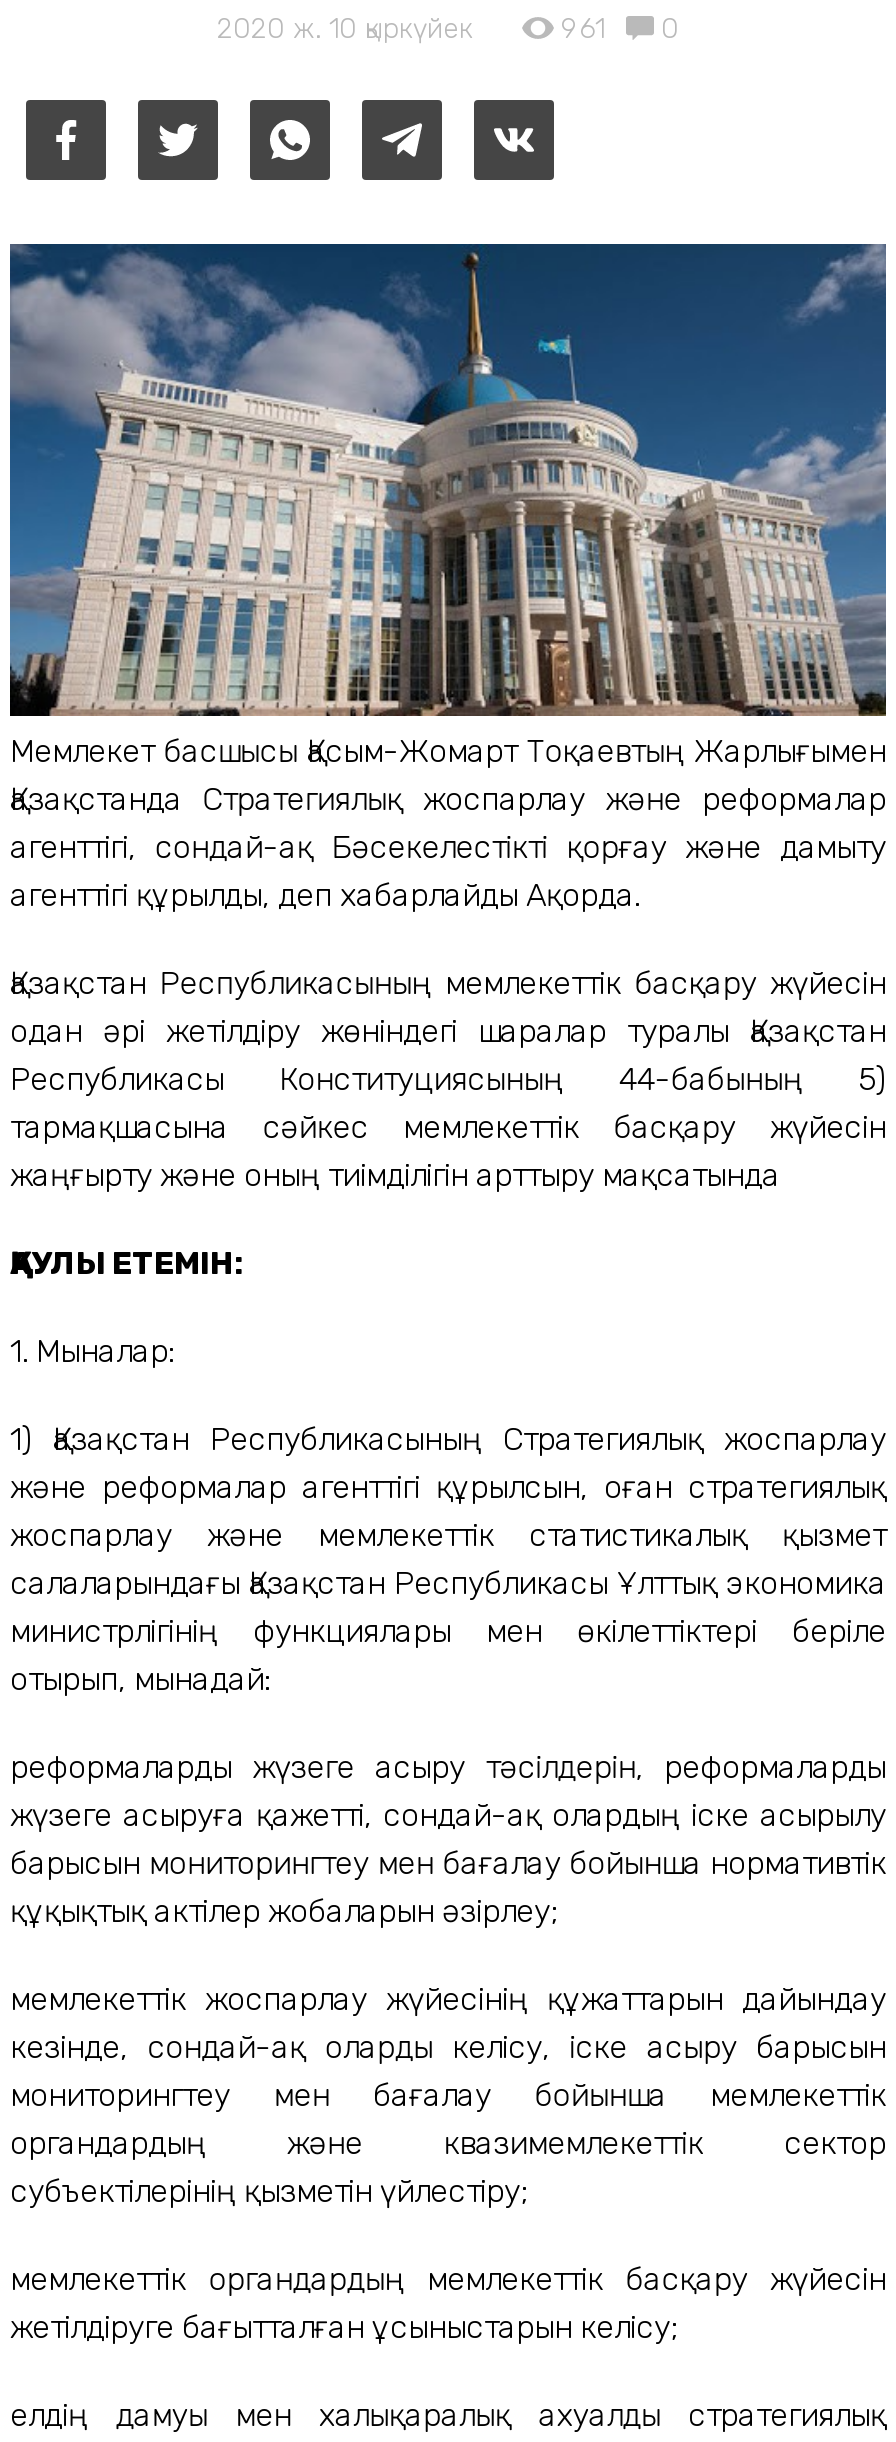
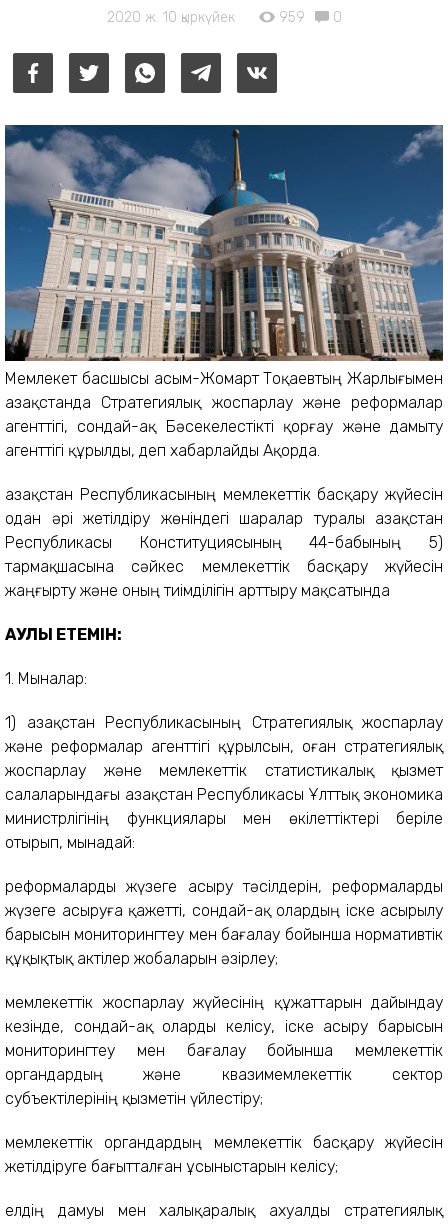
- 961 0
+ 959 0
